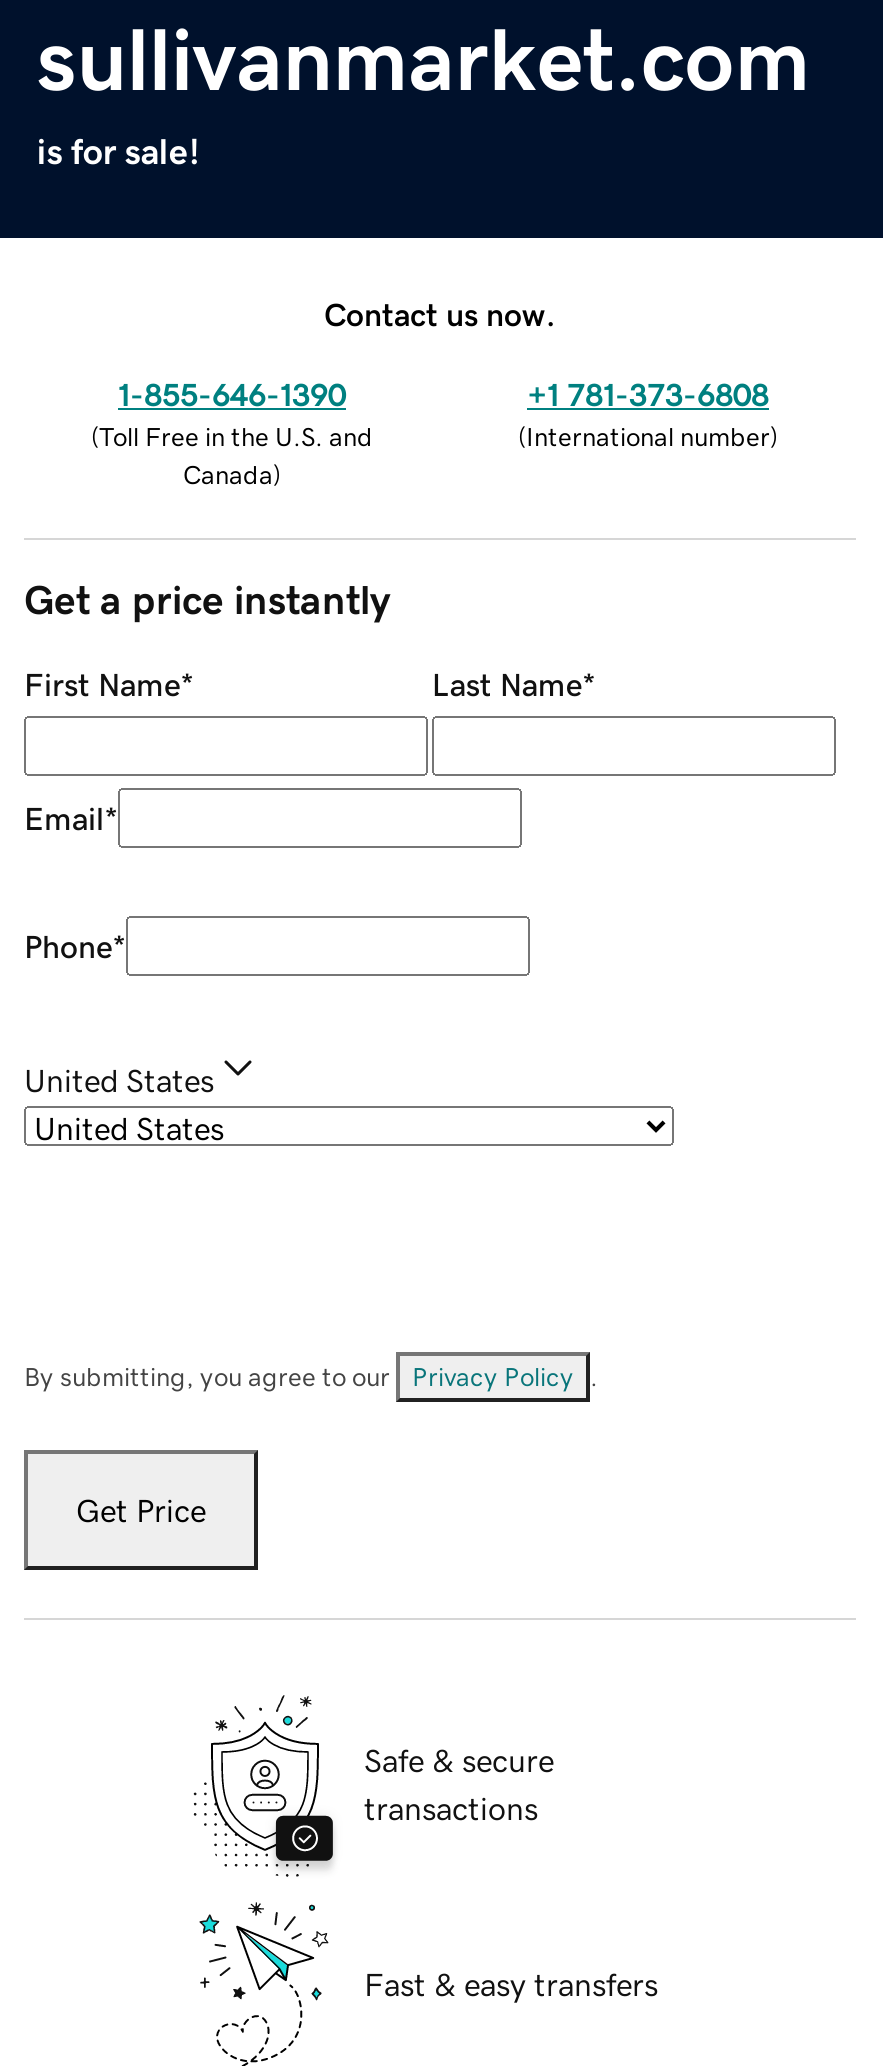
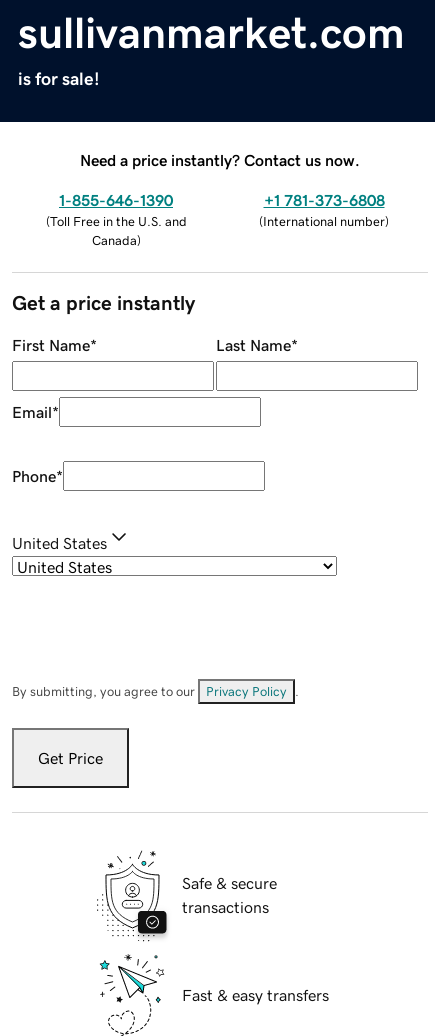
- Contact us now.
+ Need a price instantly? Contact us now.
